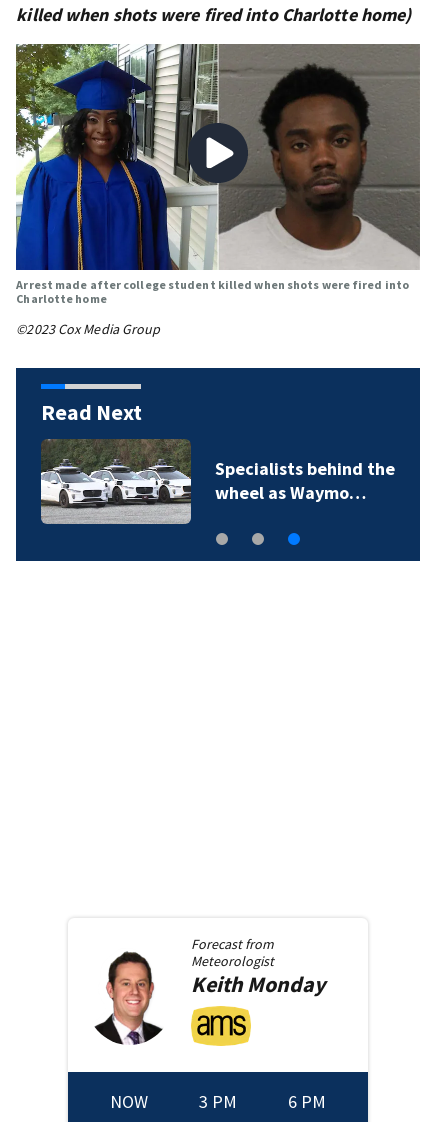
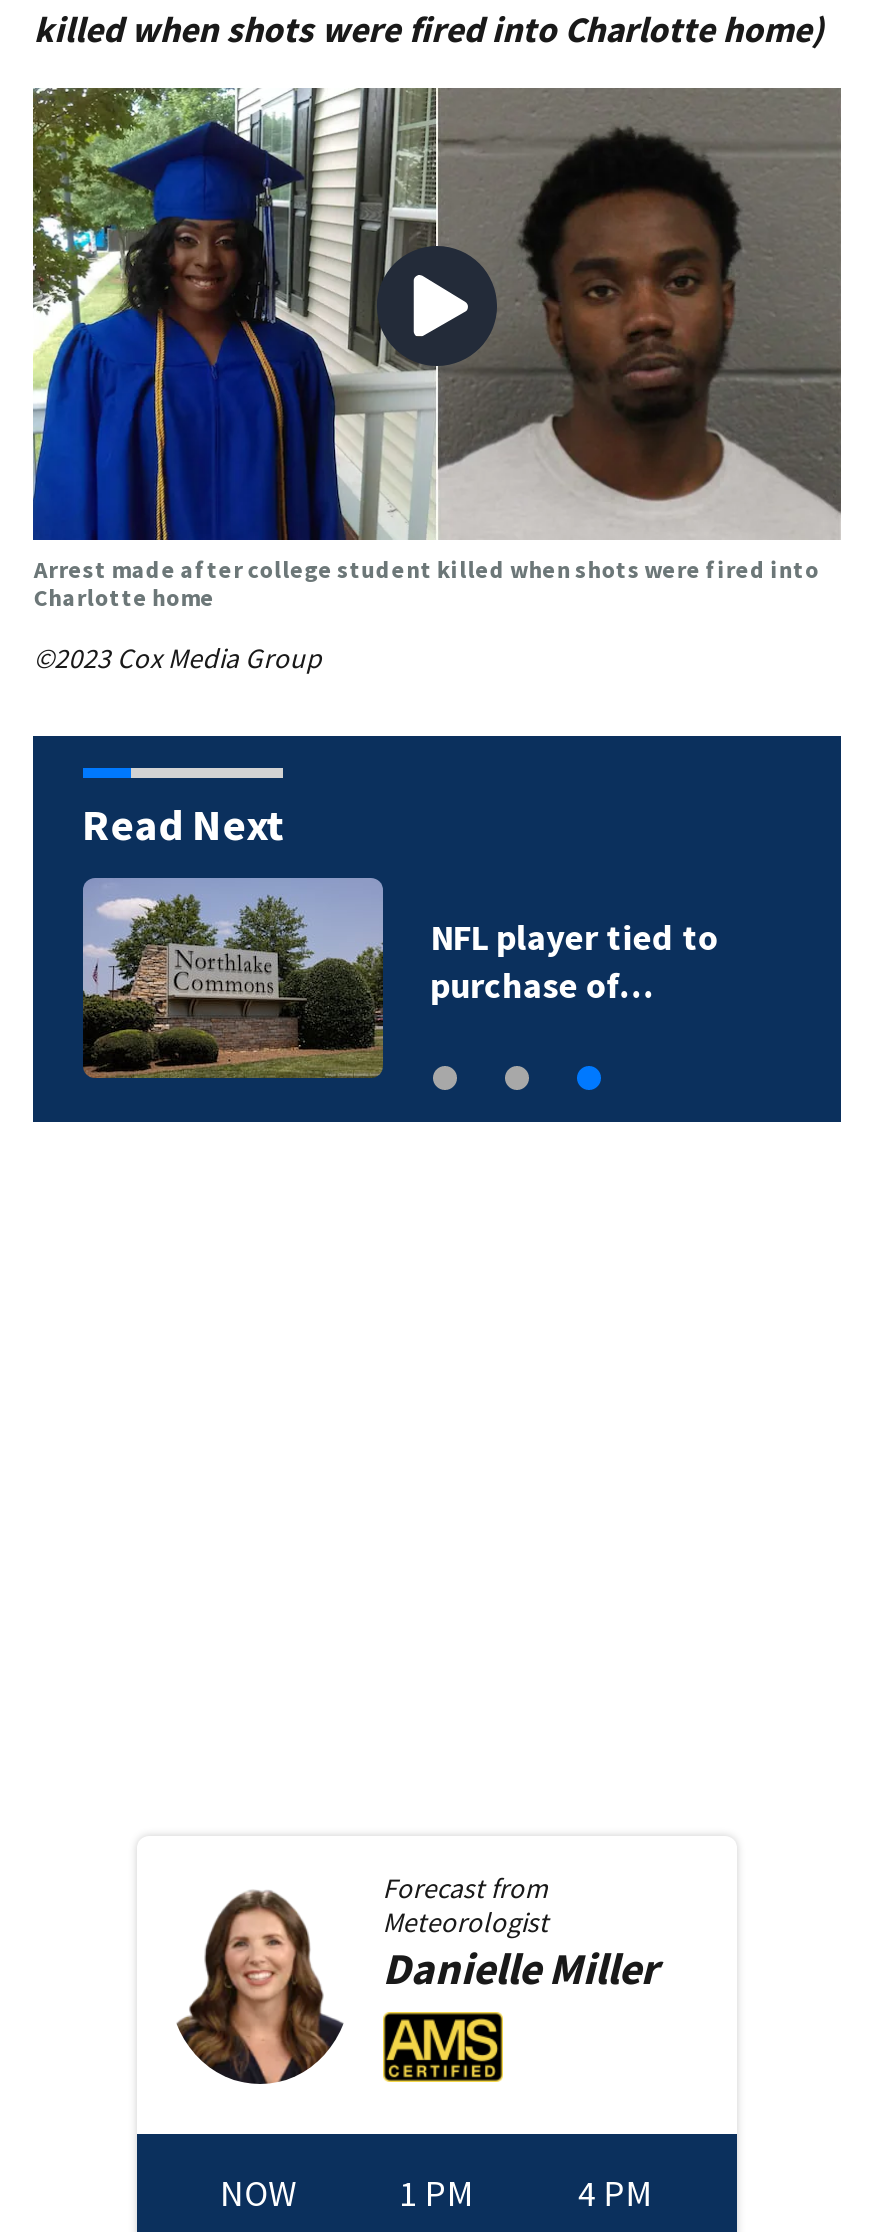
- [image]
- Specialists behind the
- wheel as Waymo…
+ [image]
+ NFL player tied to
+ purchase of…

- [image]
- Keith Monday
+ [image]
+ Danielle Miller

- [image]
+ [image]

- 3 PM
+ 1 PM

- 6 PM
+ 4 PM
